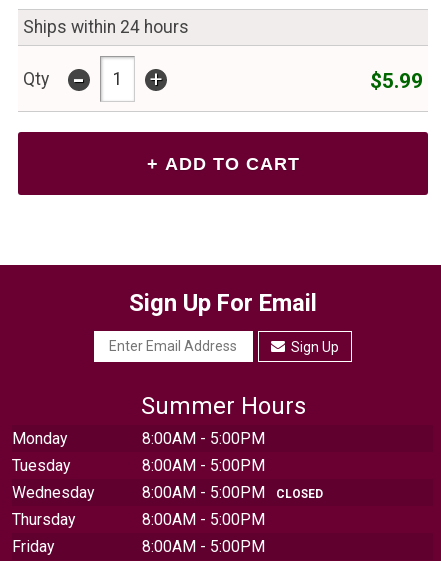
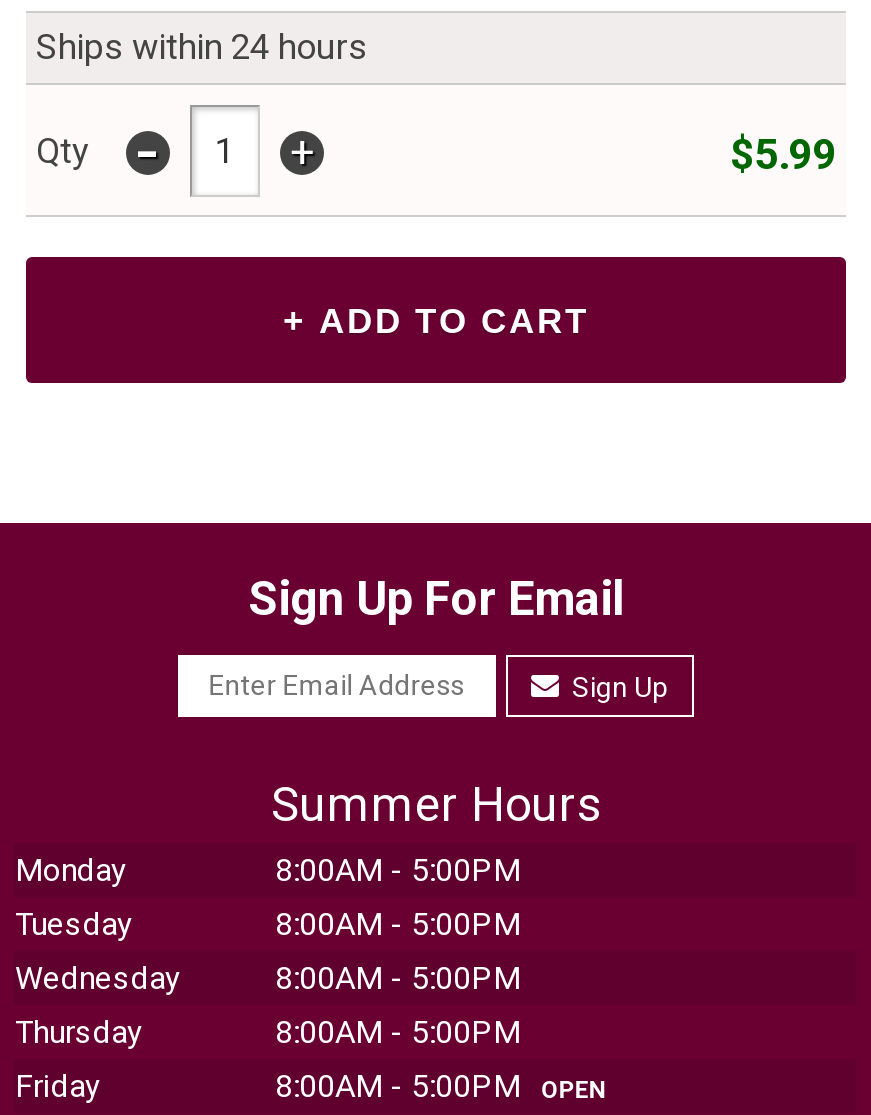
- 8:00AM - 5:00PM CLOSED
+ 8:00AM - 5:00PM

- 8:00AM - 5:00PM
+ 8:00AM - 5:00PM OPEN
